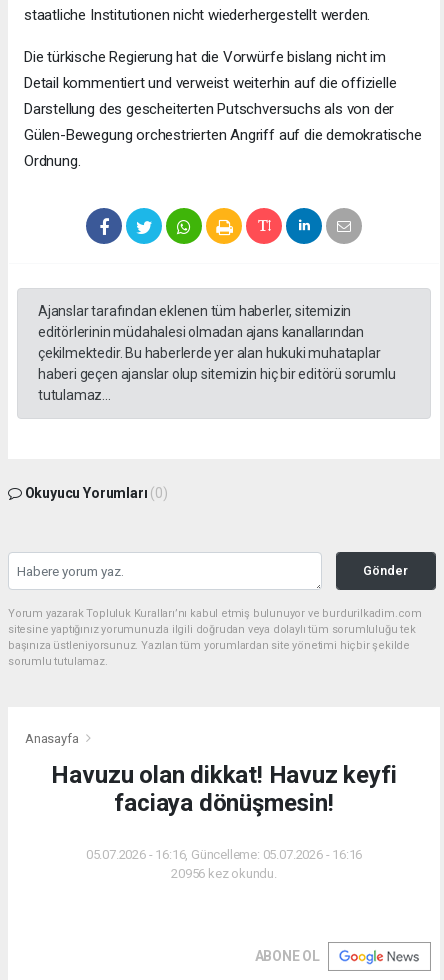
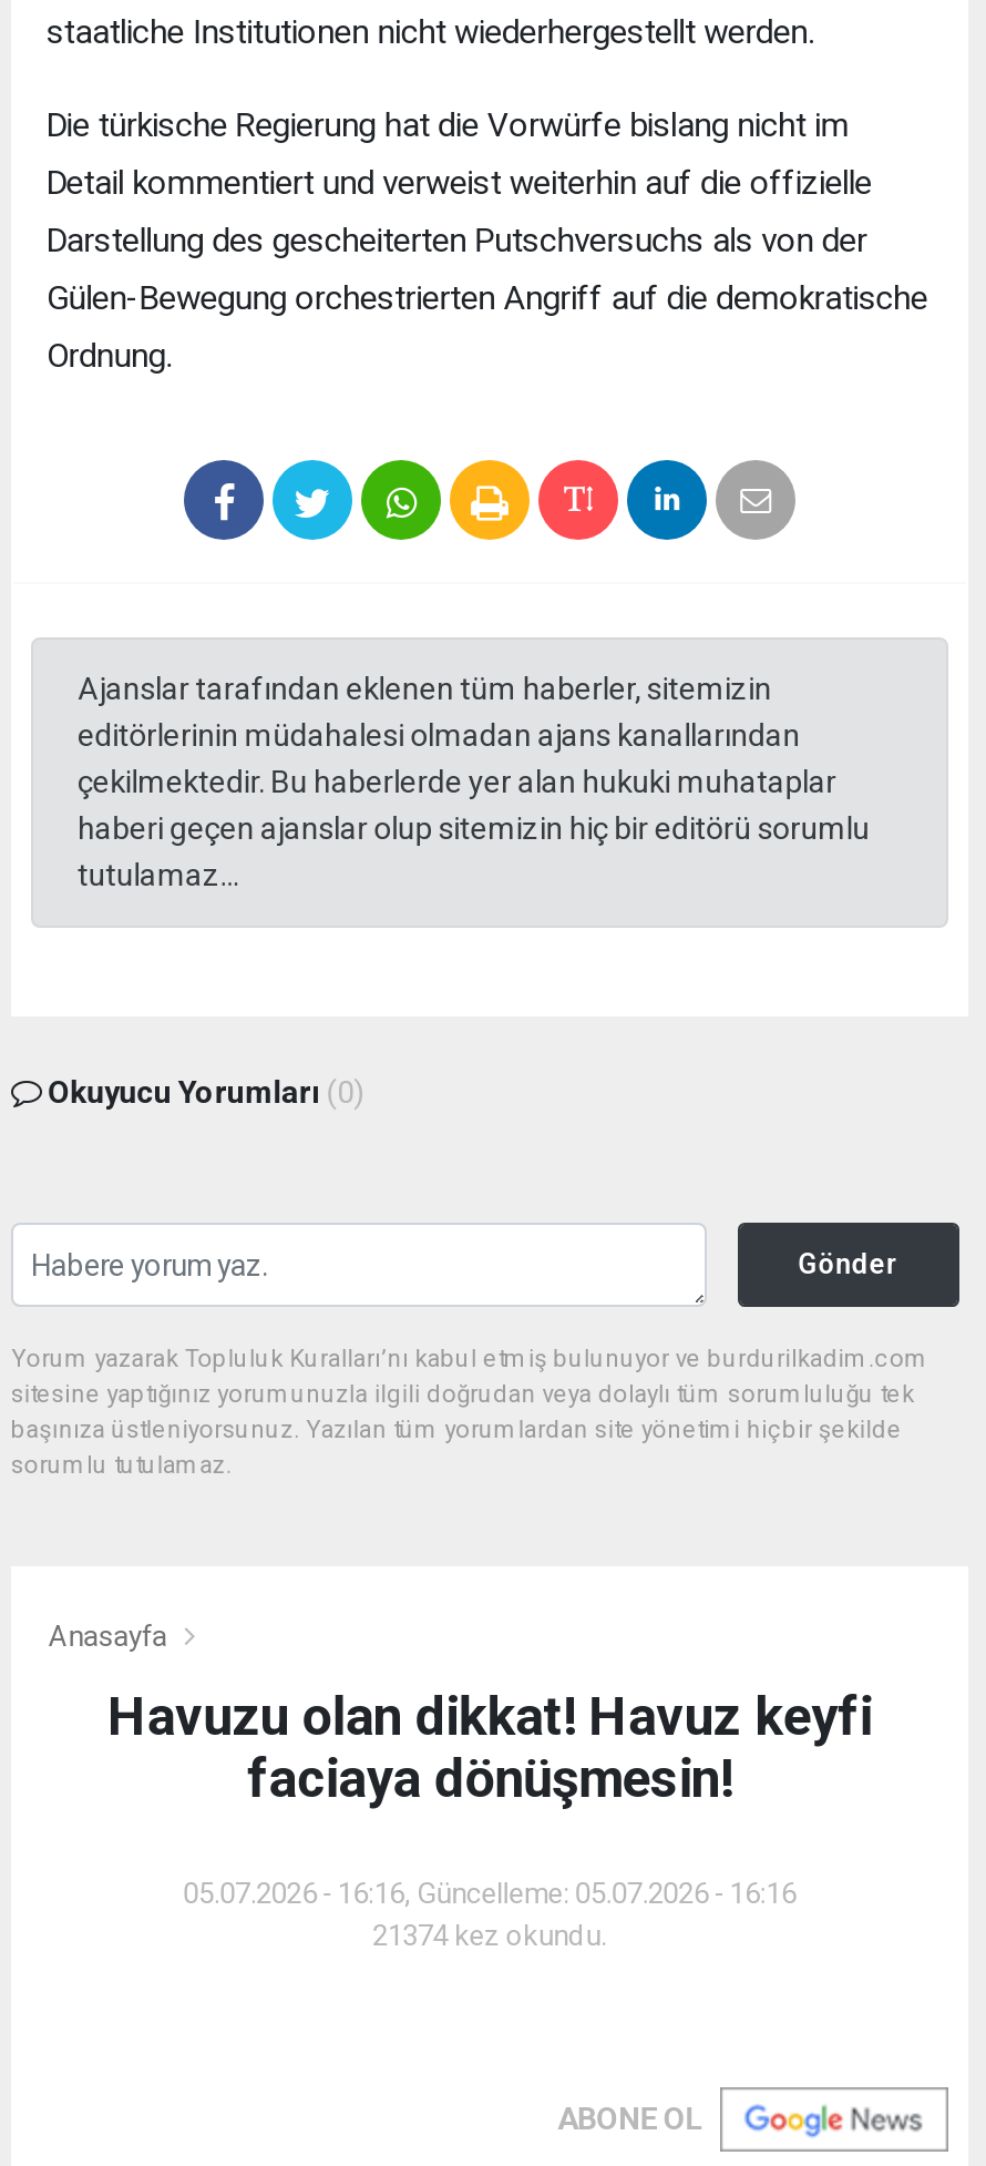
- 20956 kez okundu.
+ 21374 kez okundu.
